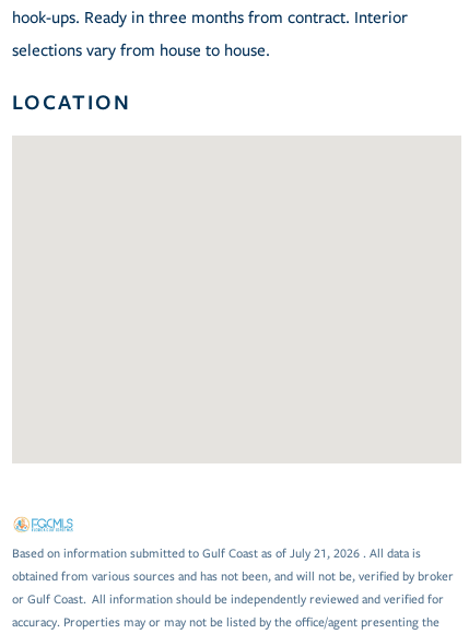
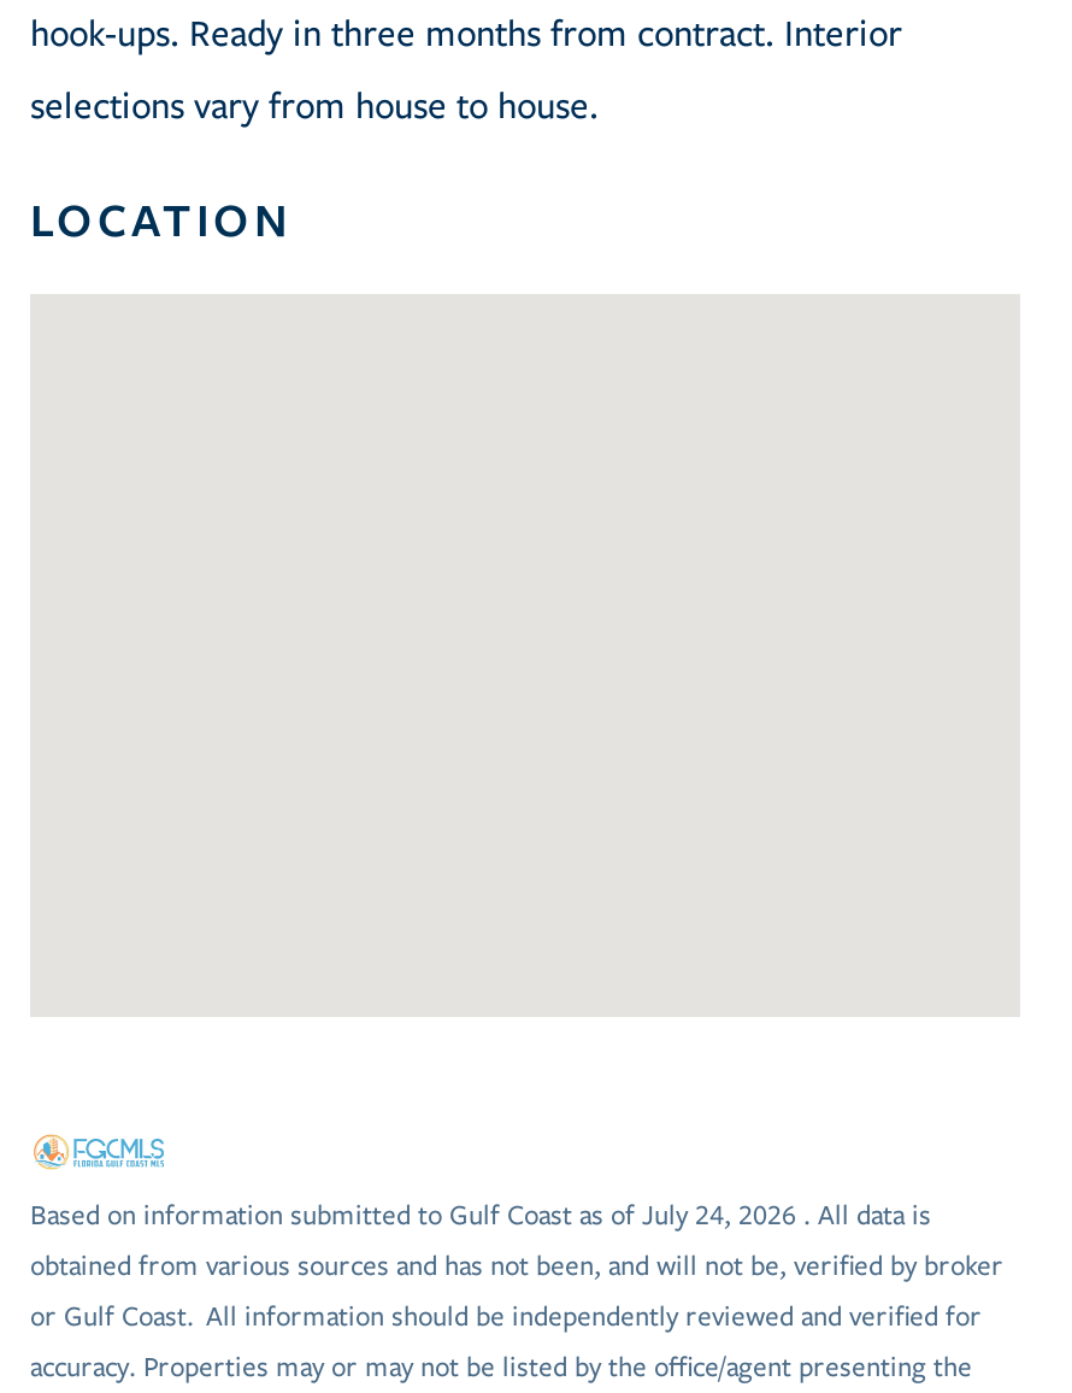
- Based on information submitted to Gulf Coast as of July 21, 2026 . All data is
+ Based on information submitted to Gulf Coast as of July 24, 2026 . All data is
